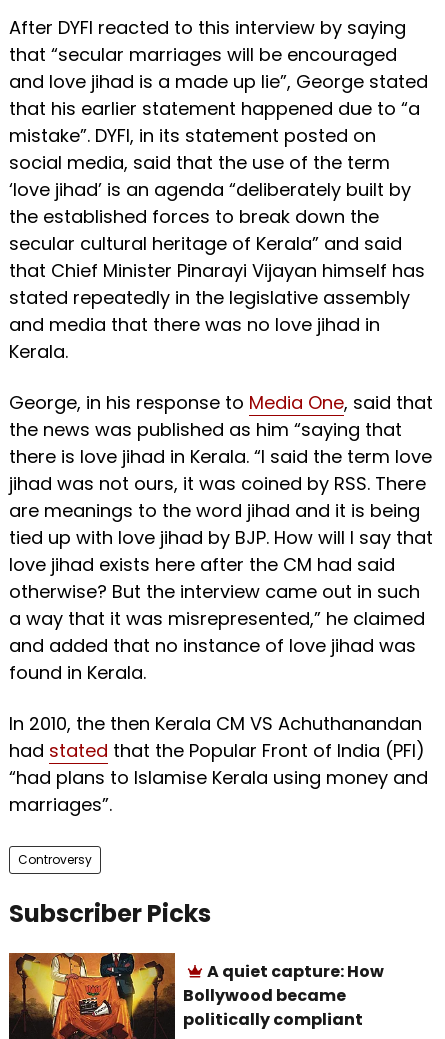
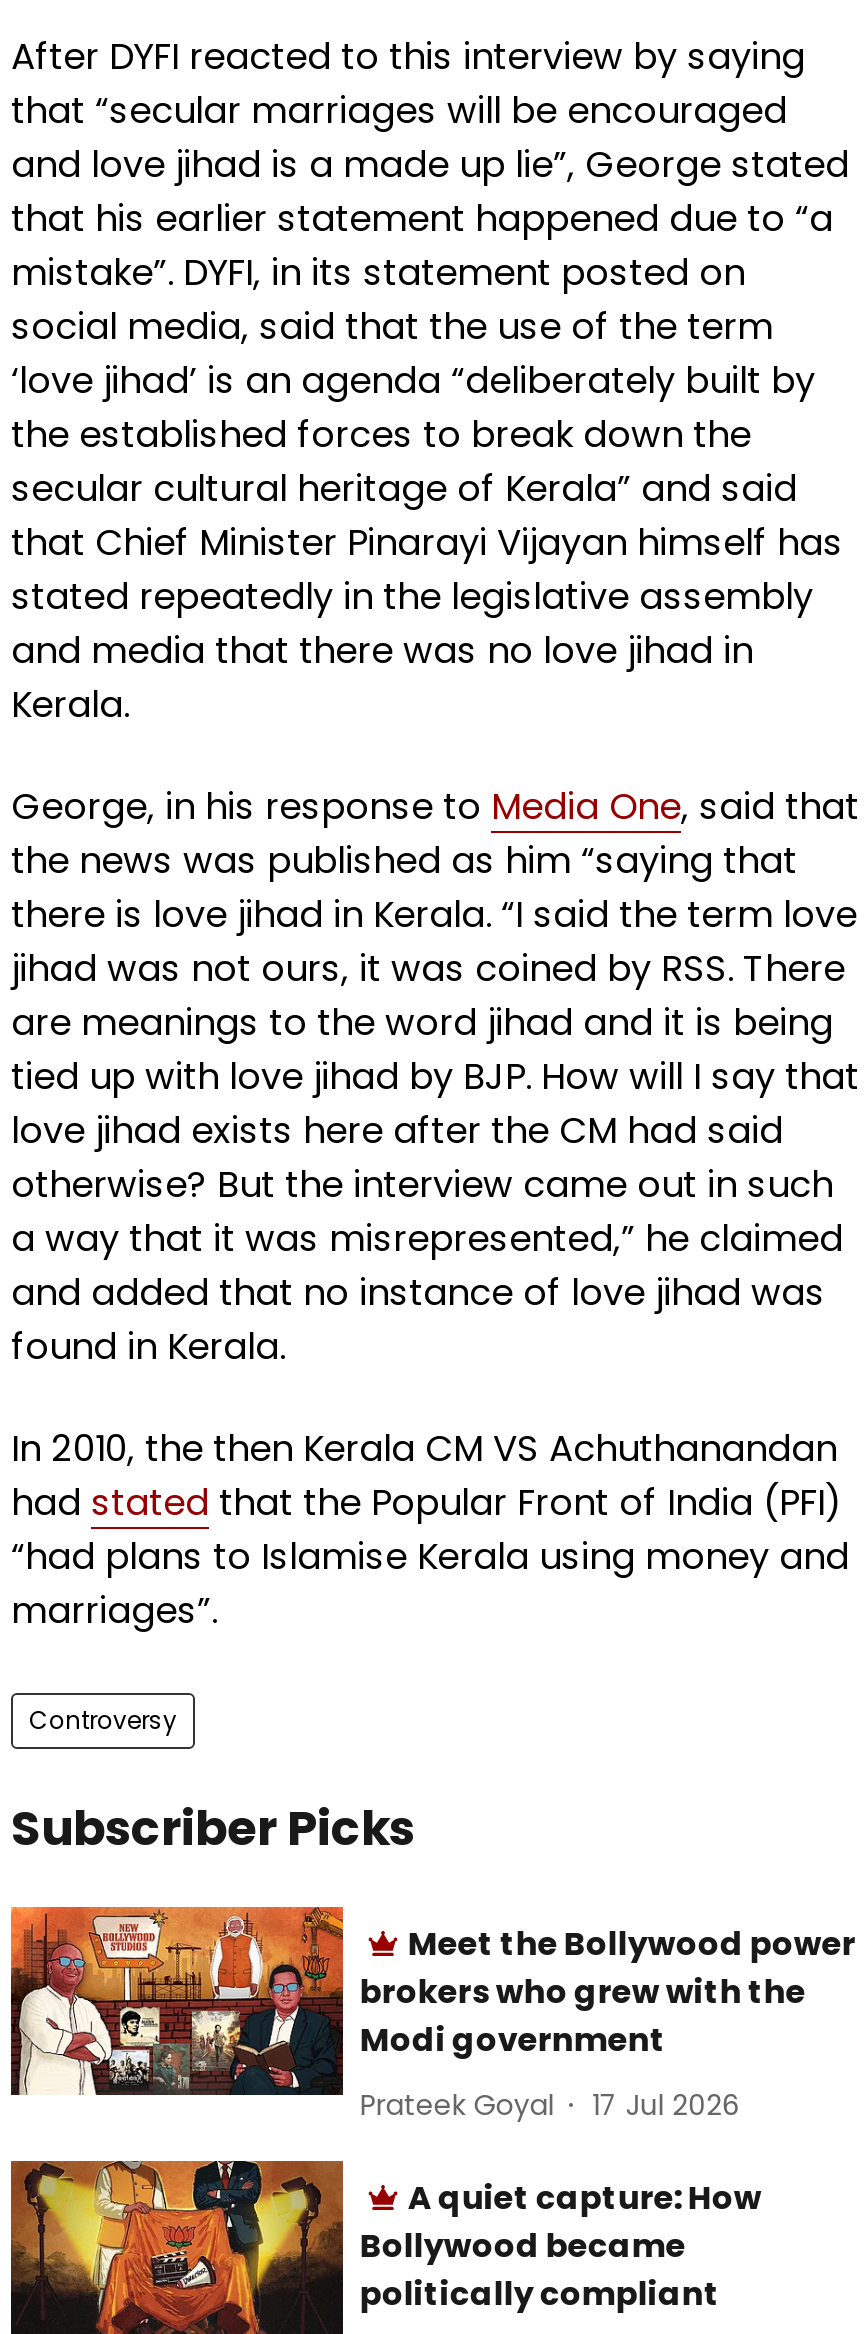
+ [image]
+ Meet the Bollywood power
+ brokers who grew with the
+ Modi government
+ Prateek Goyal
+ 17 Jul 2026
